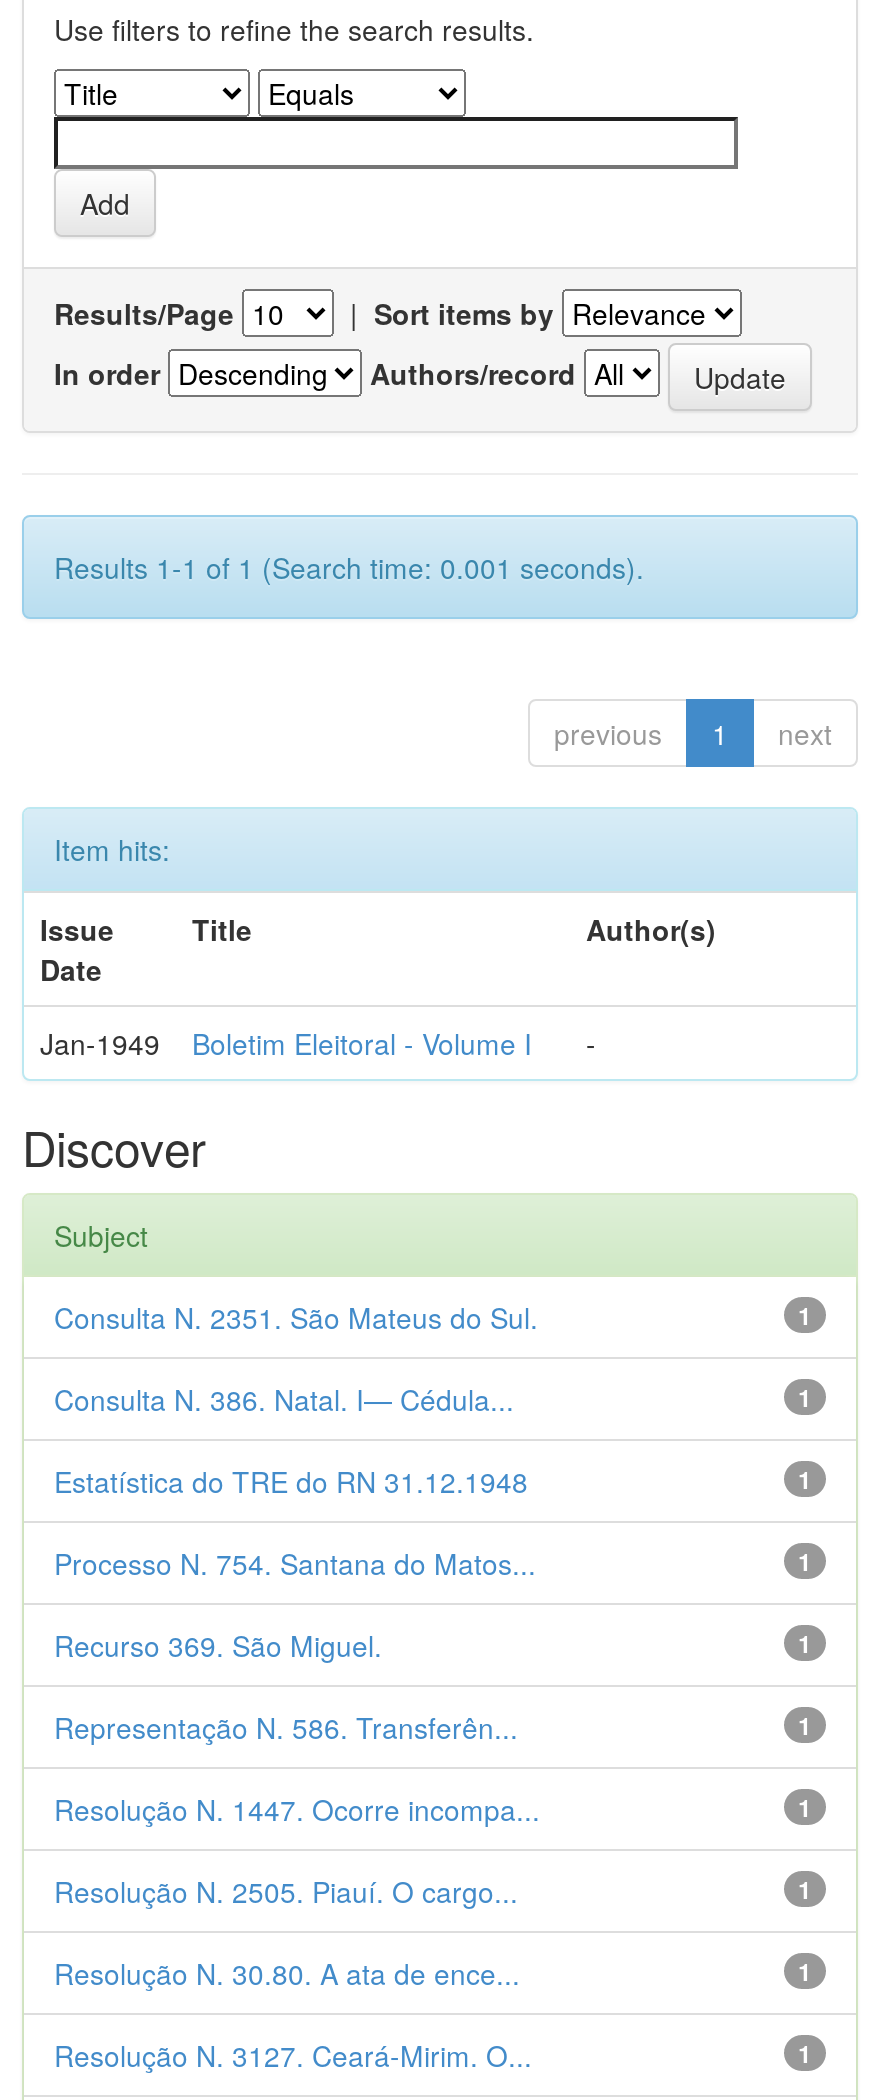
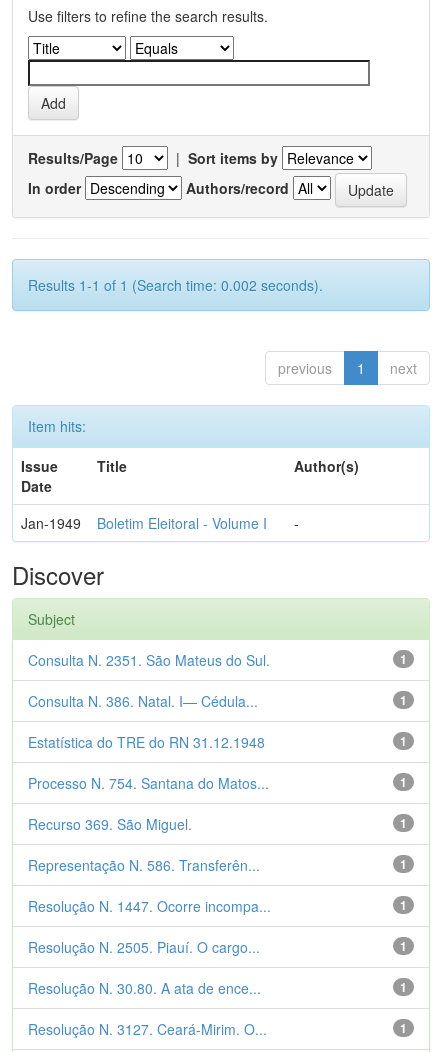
- Results 1-1 of 1 (Search time: 0.001 seconds).
+ Results 1-1 of 1 (Search time: 0.002 seconds).
